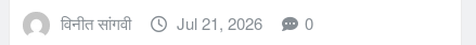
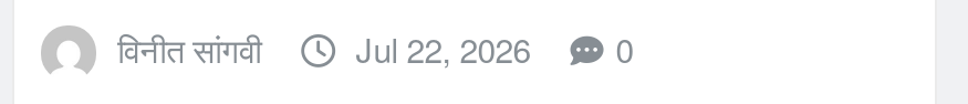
- Jul 21, 2026 0
+ Jul 22, 2026 0
